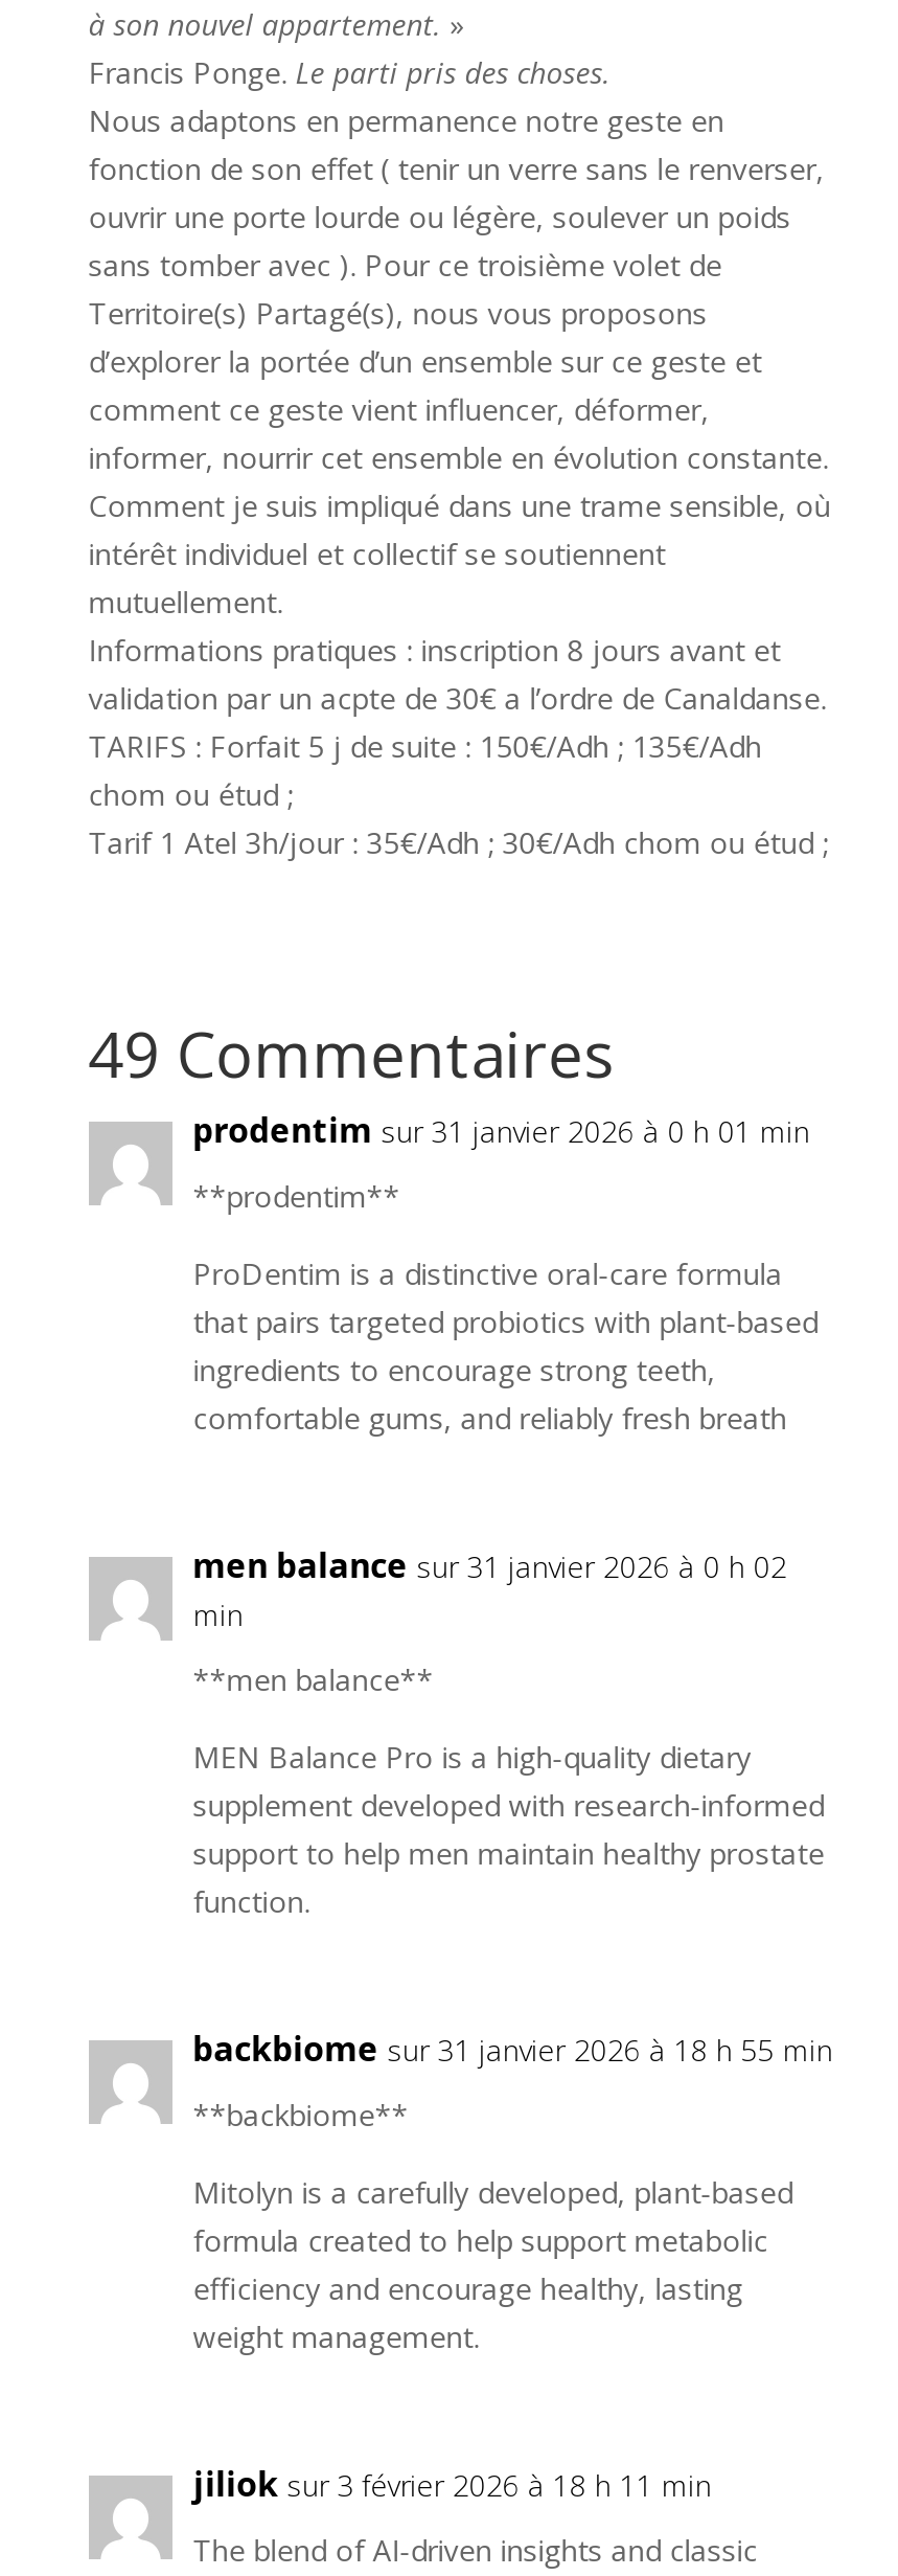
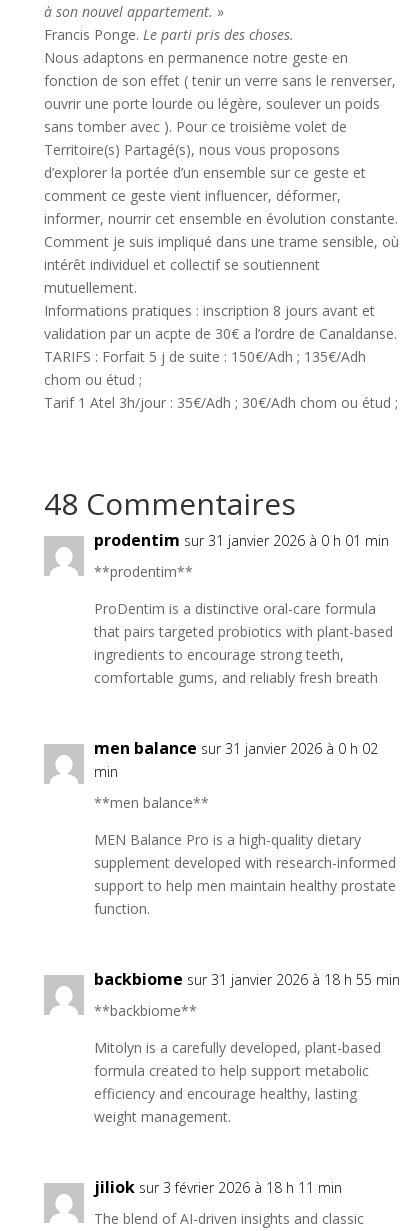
- 49 Commentaires
+ 48 Commentaires
